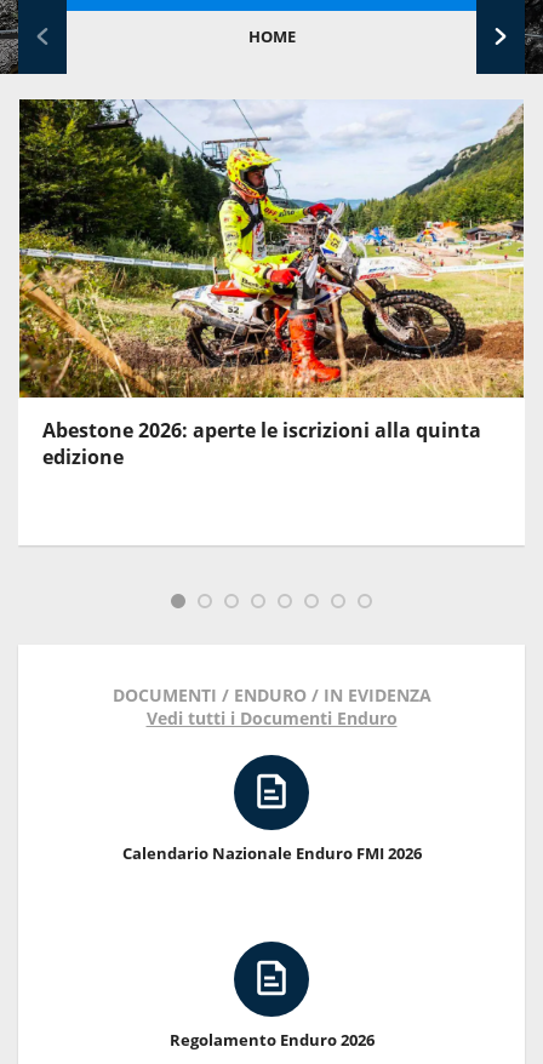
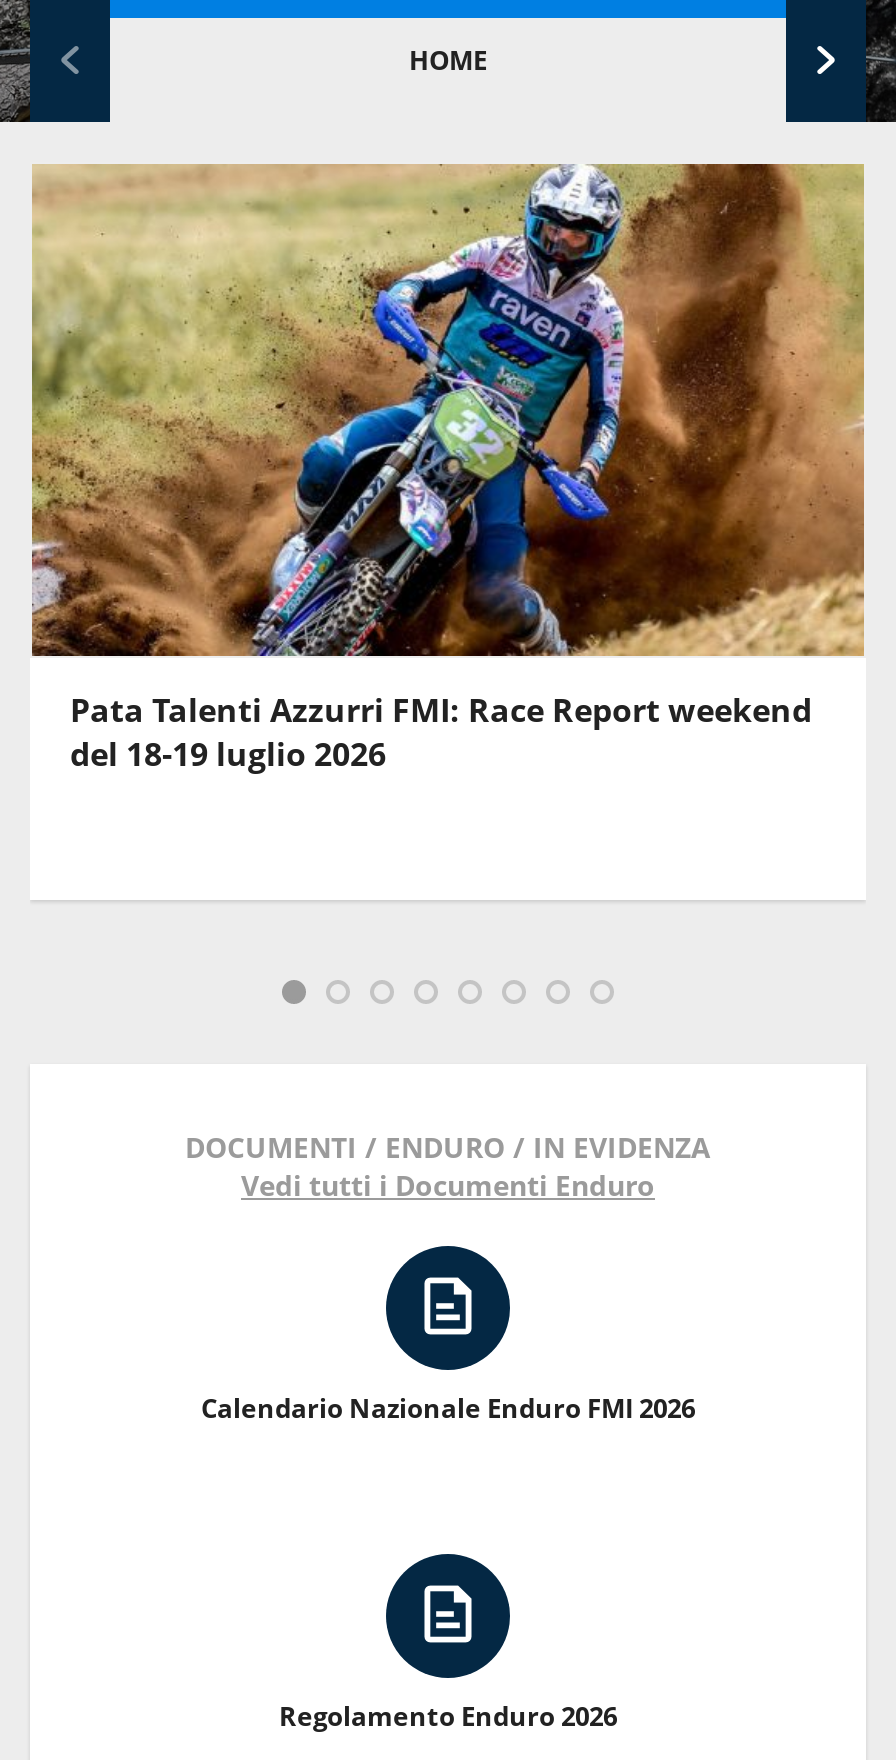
- [image]
- Abestone 2026: aperte le iscrizioni alla quinta
- edizione
+ [image]
+ Pata Talenti Azzurri FMI: Race Report weekend
+ del 18-19 luglio 2026
